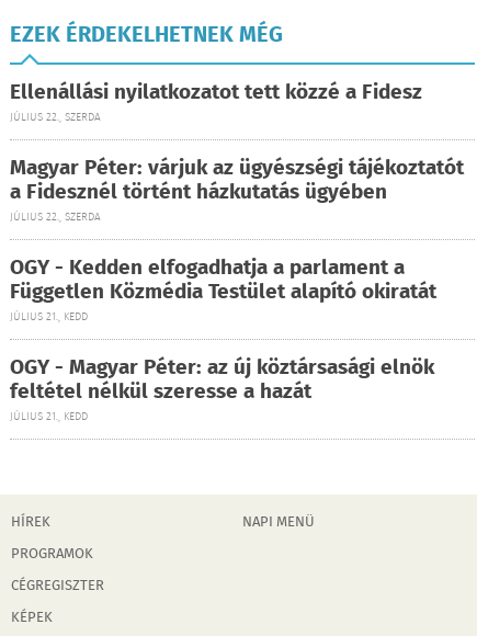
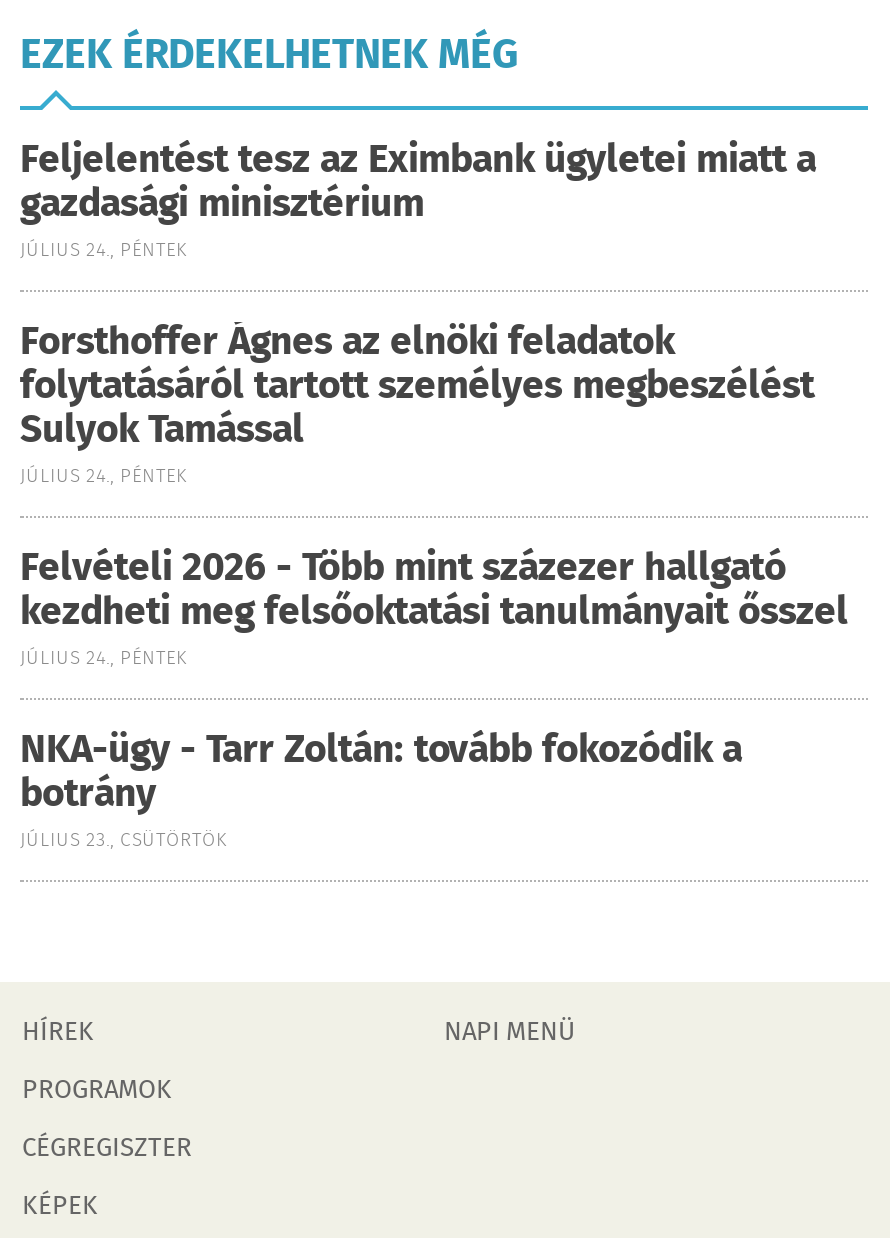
- Ellenállási nyilatkozatot tett közzé a Fidesz
- JÚLIUS 22., SZERDA
+ Feljelentést tesz az Eximbank ügyletei miatt a
+ gazdasági minisztérium
+ JÚLIUS 24., PÉNTEK

- Magyar Péter: várjuk az ügyészségi tájékoztatót
- a Fidesznél történt házkutatás ügyében
- JÚLIUS 22., SZERDA
+ Forsthoffer Ágnes az elnöki feladatok
+ folytatásáról tartott személyes megbeszélést
+ Sulyok Tamással
+ JÚLIUS 24., PÉNTEK

- OGY - Kedden elfogadhatja a parlament a
- Független Közmédia Testület alapító okiratát
- JÚLIUS 21., KEDD
+ Felvételi 2026 - Több mint százezer hallgató
+ kezdheti meg felsőoktatási tanulmányait ősszel
+ JÚLIUS 24., PÉNTEK

- OGY - Magyar Péter: az új köztársasági elnök
- feltétel nélkül szeresse a hazát
- JÚLIUS 21., KEDD
+ NKA-ügy - Tarr Zoltán: tovább fokozódik a
+ botrány
+ JÚLIUS 23., CSÜTÖRTÖK
